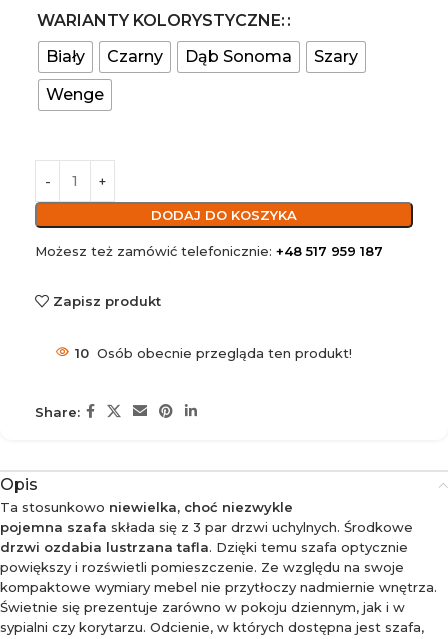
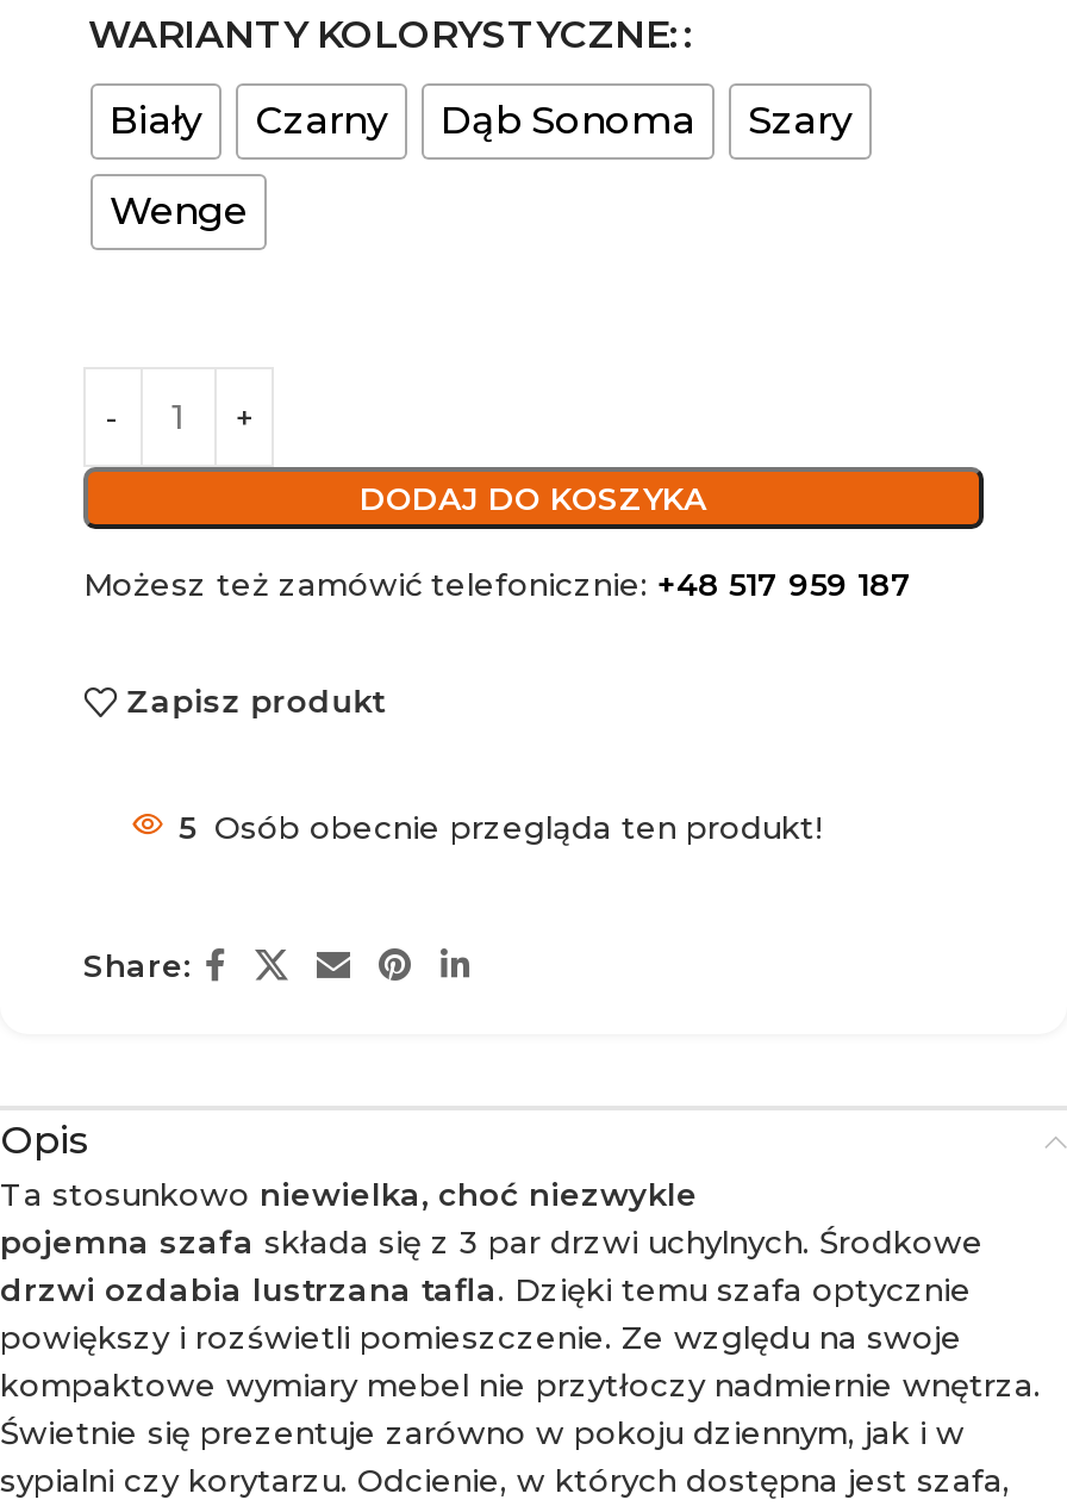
- 10 Osób obecnie przegląda ten produkt!
+ 5 Osób obecnie przegląda ten produkt!
